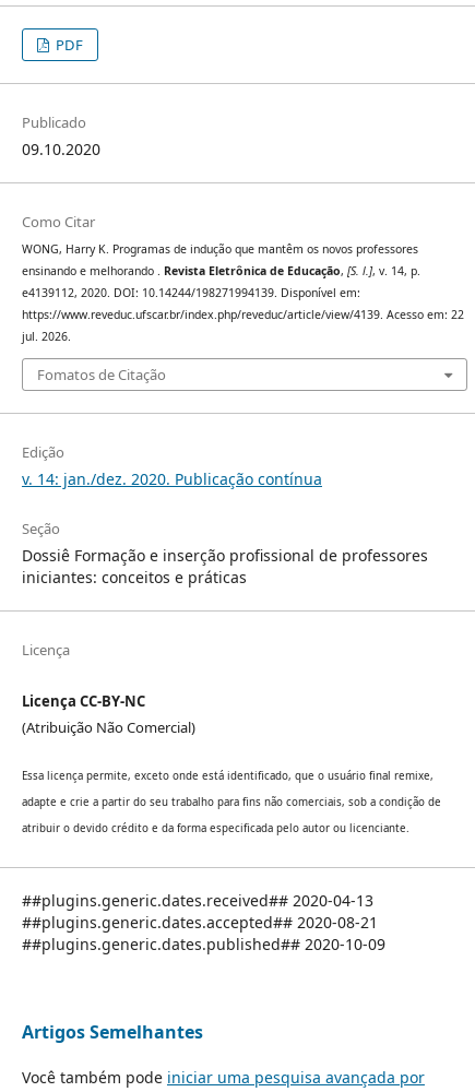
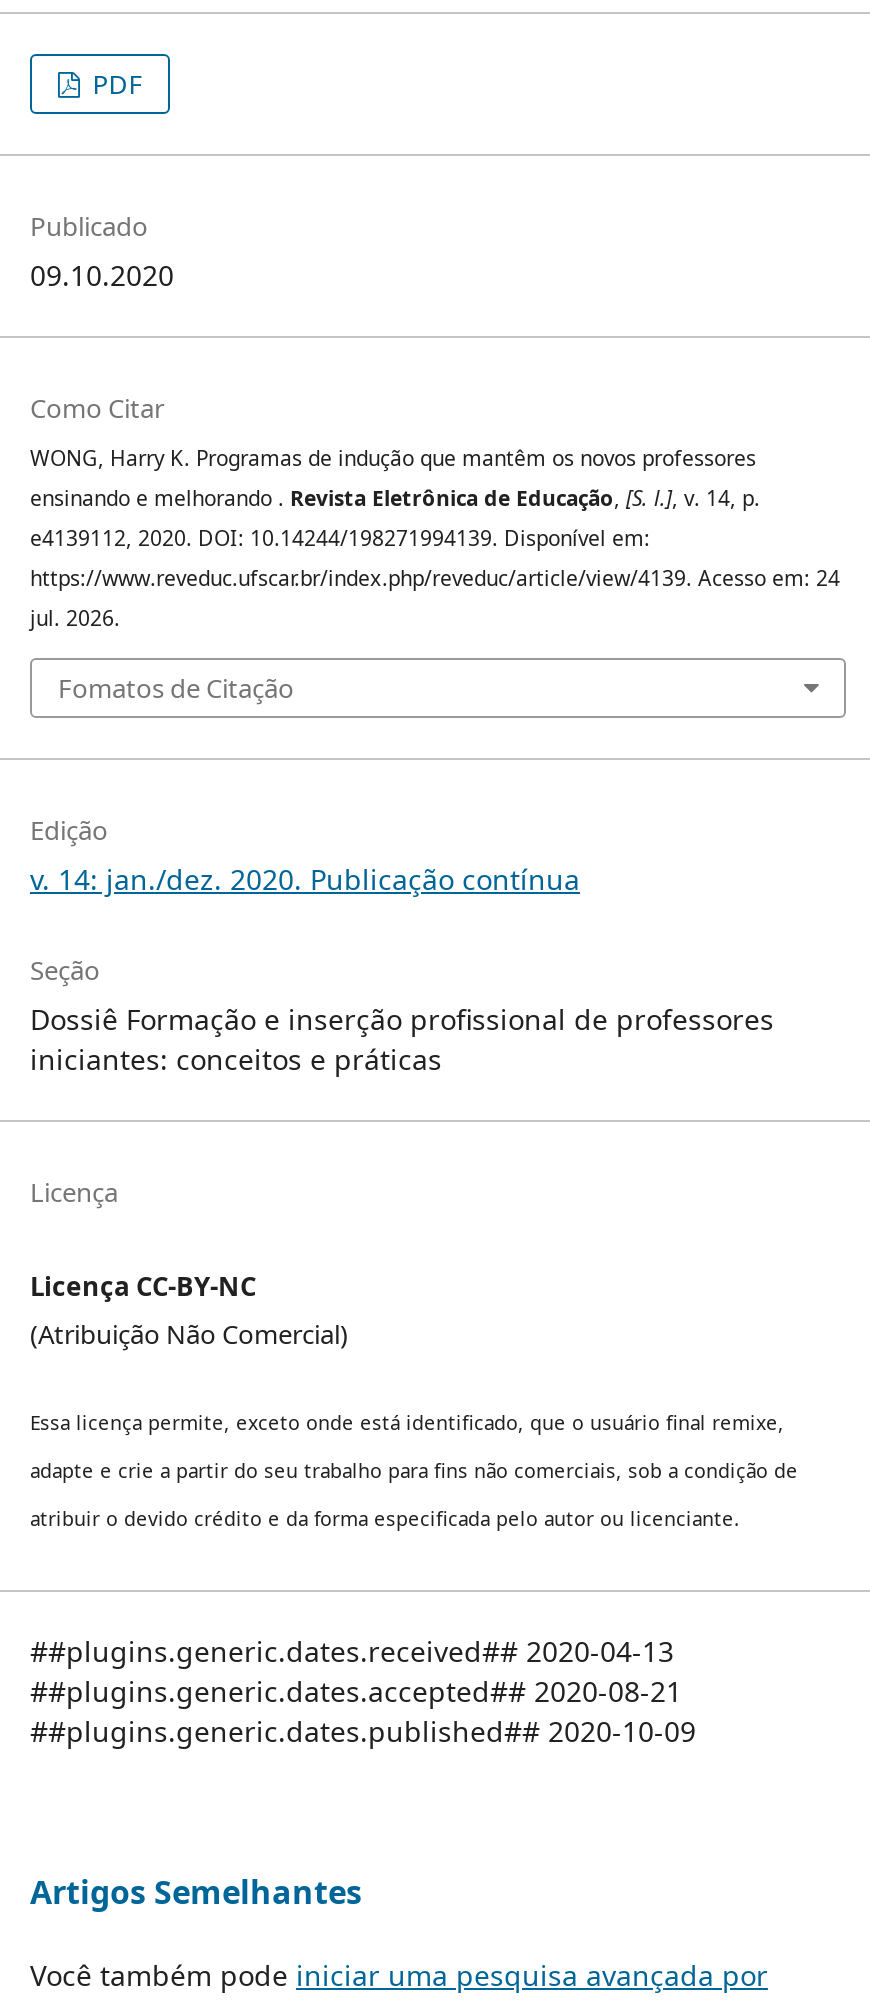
- https://www.reveduc.ufscar.br/index.php/reveduc/article/view/4139. Acesso em: 22
+ https://www.reveduc.ufscar.br/index.php/reveduc/article/view/4139. Acesso em: 24
